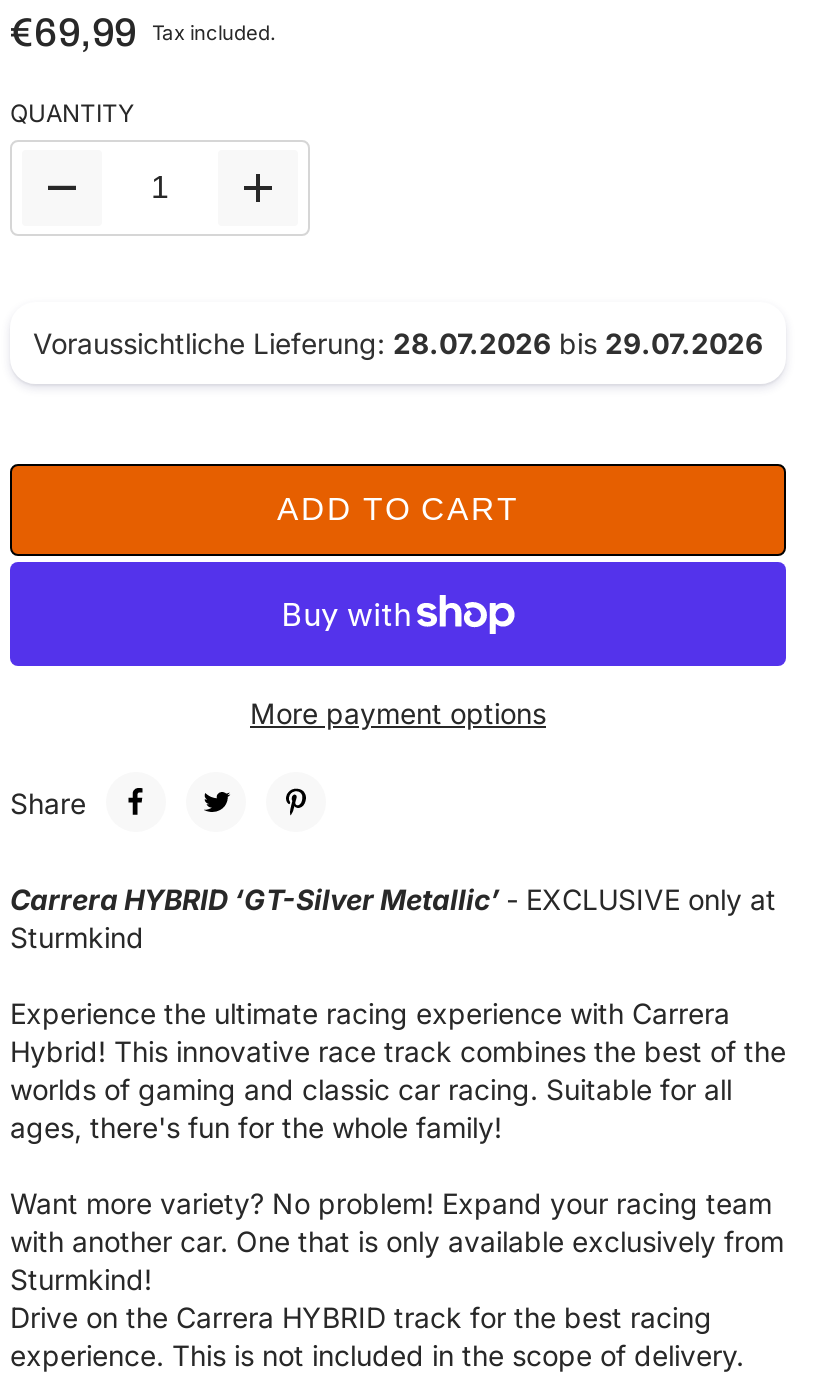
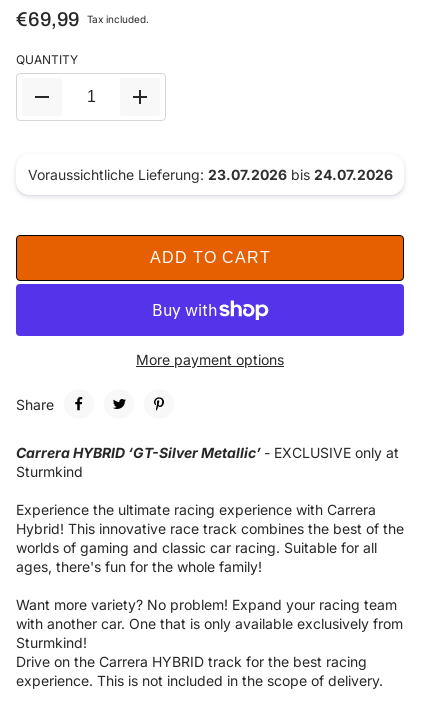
- Voraussichtliche Lieferung: 28.07.2026 bis 29.07.2026
+ Voraussichtliche Lieferung: 23.07.2026 bis 24.07.2026
